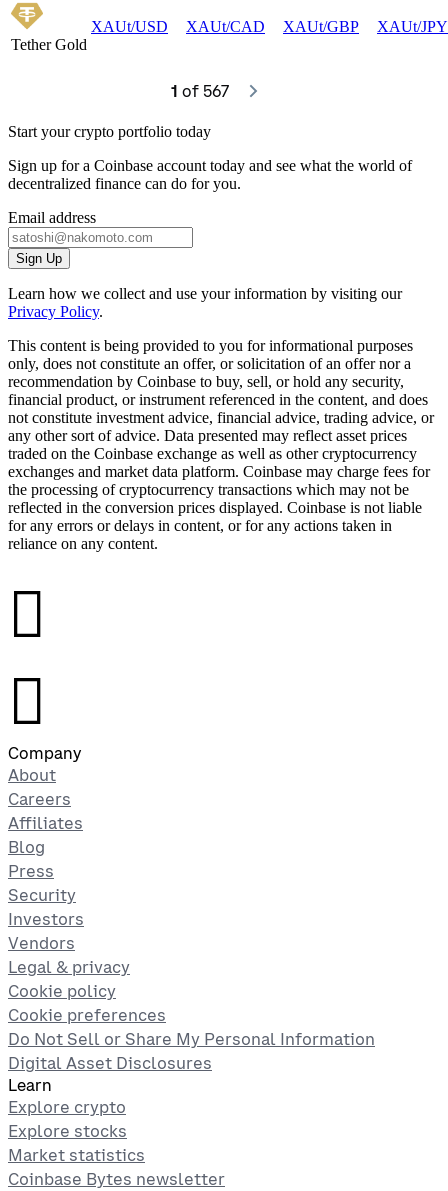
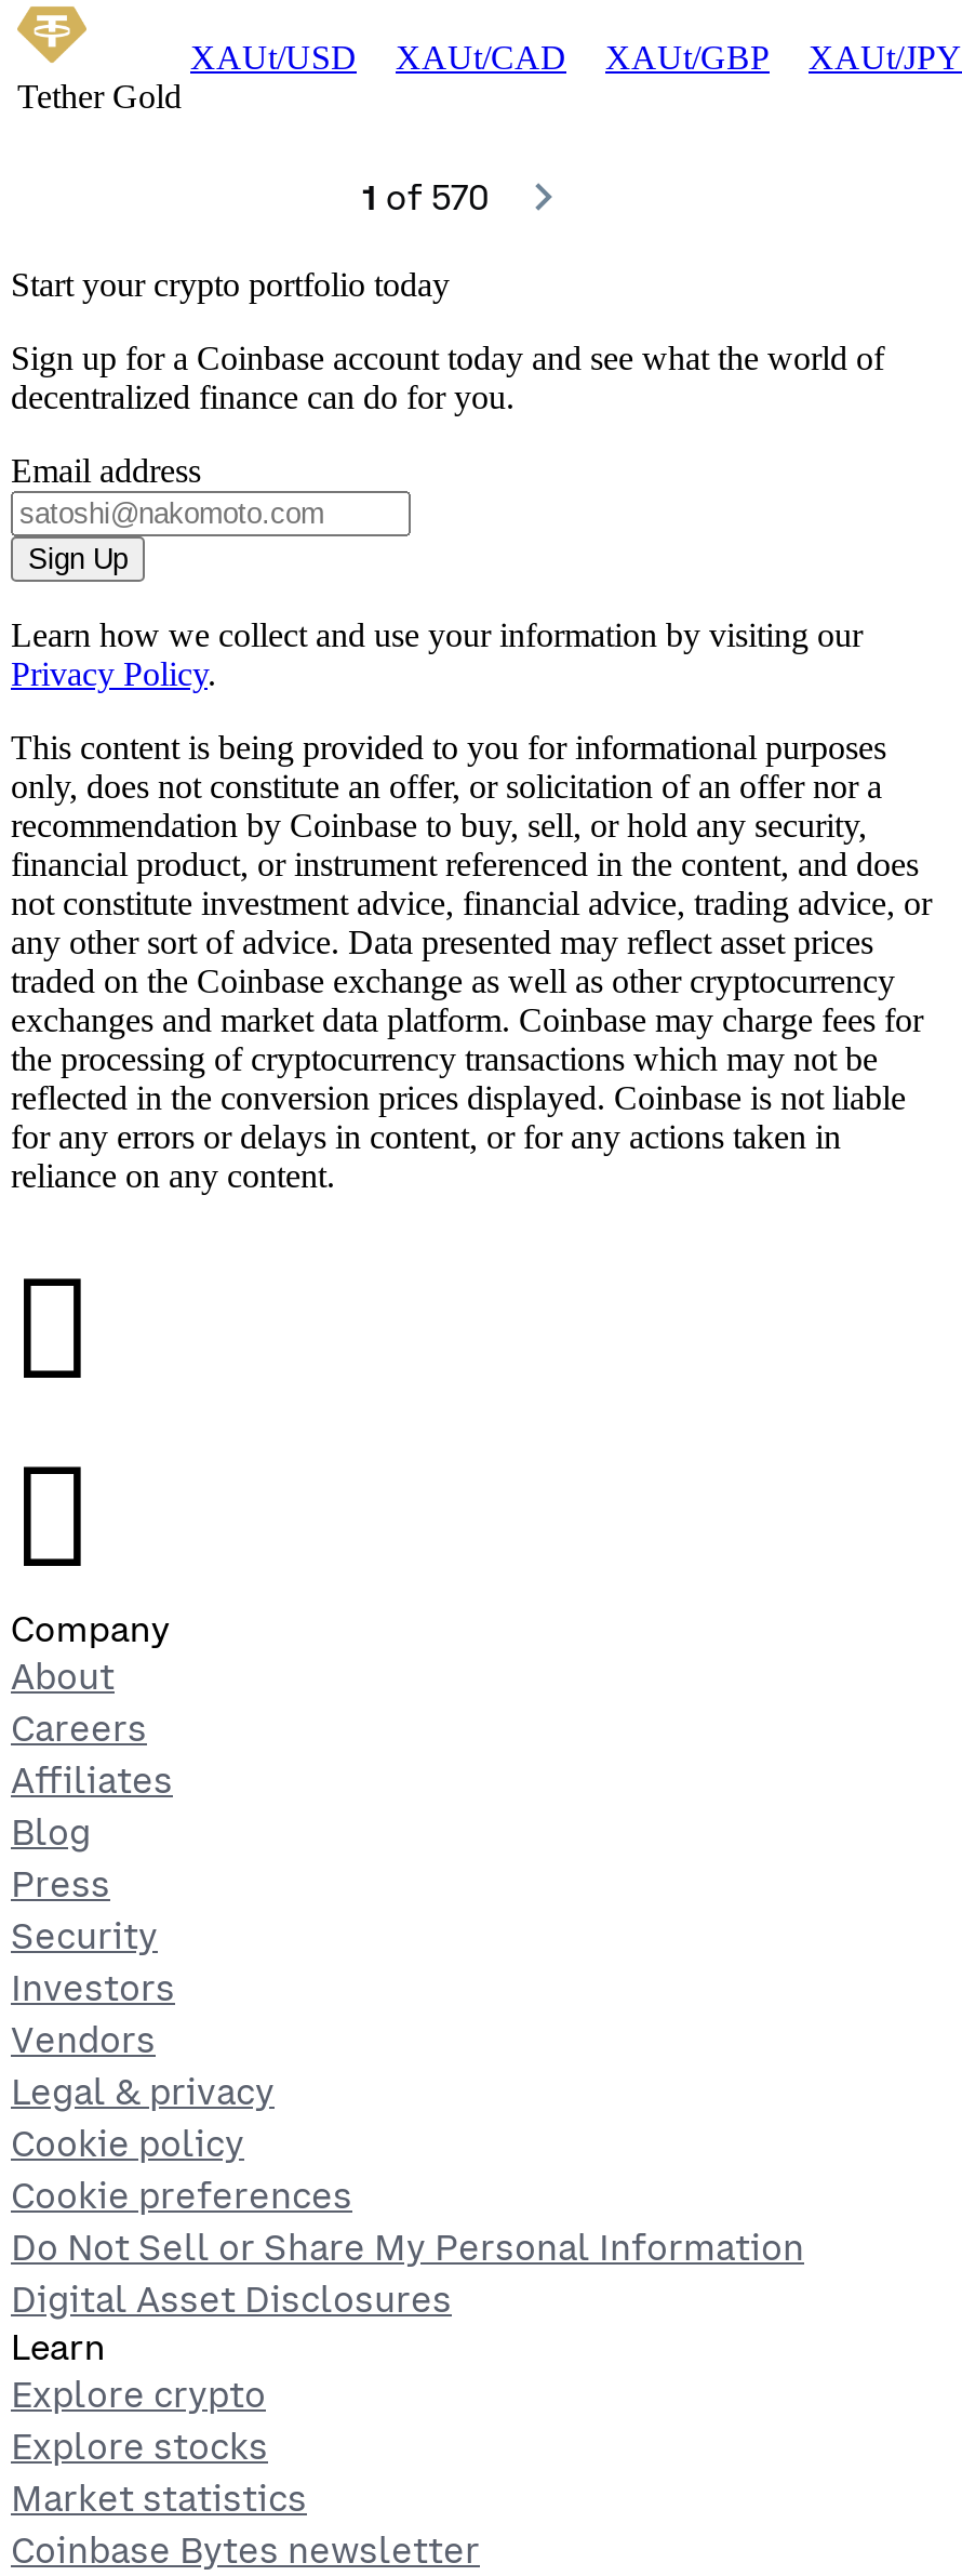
- 1 of 567
+ 1 of 570
